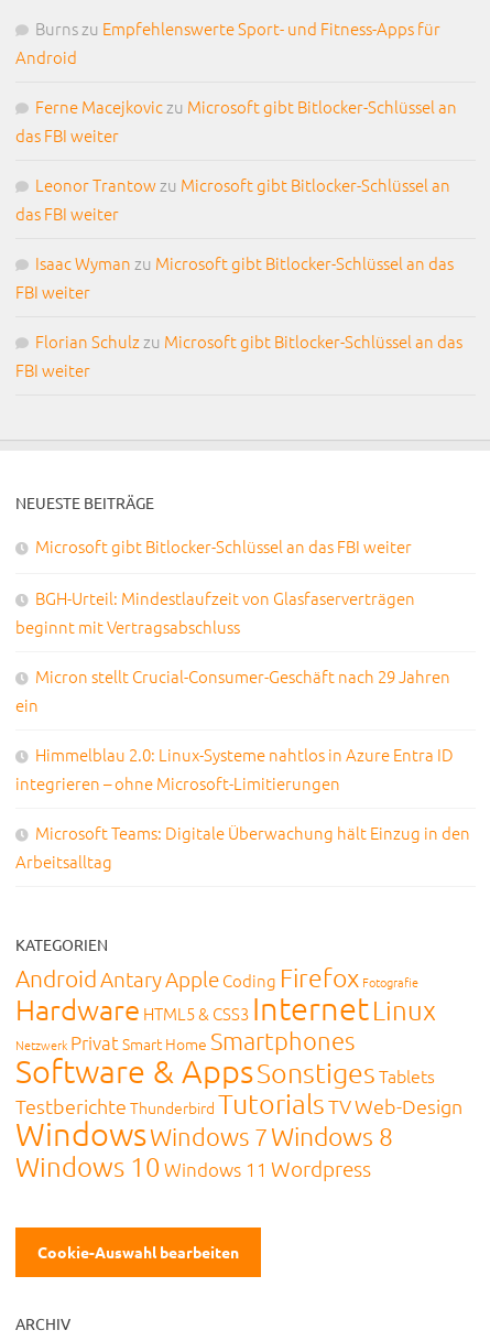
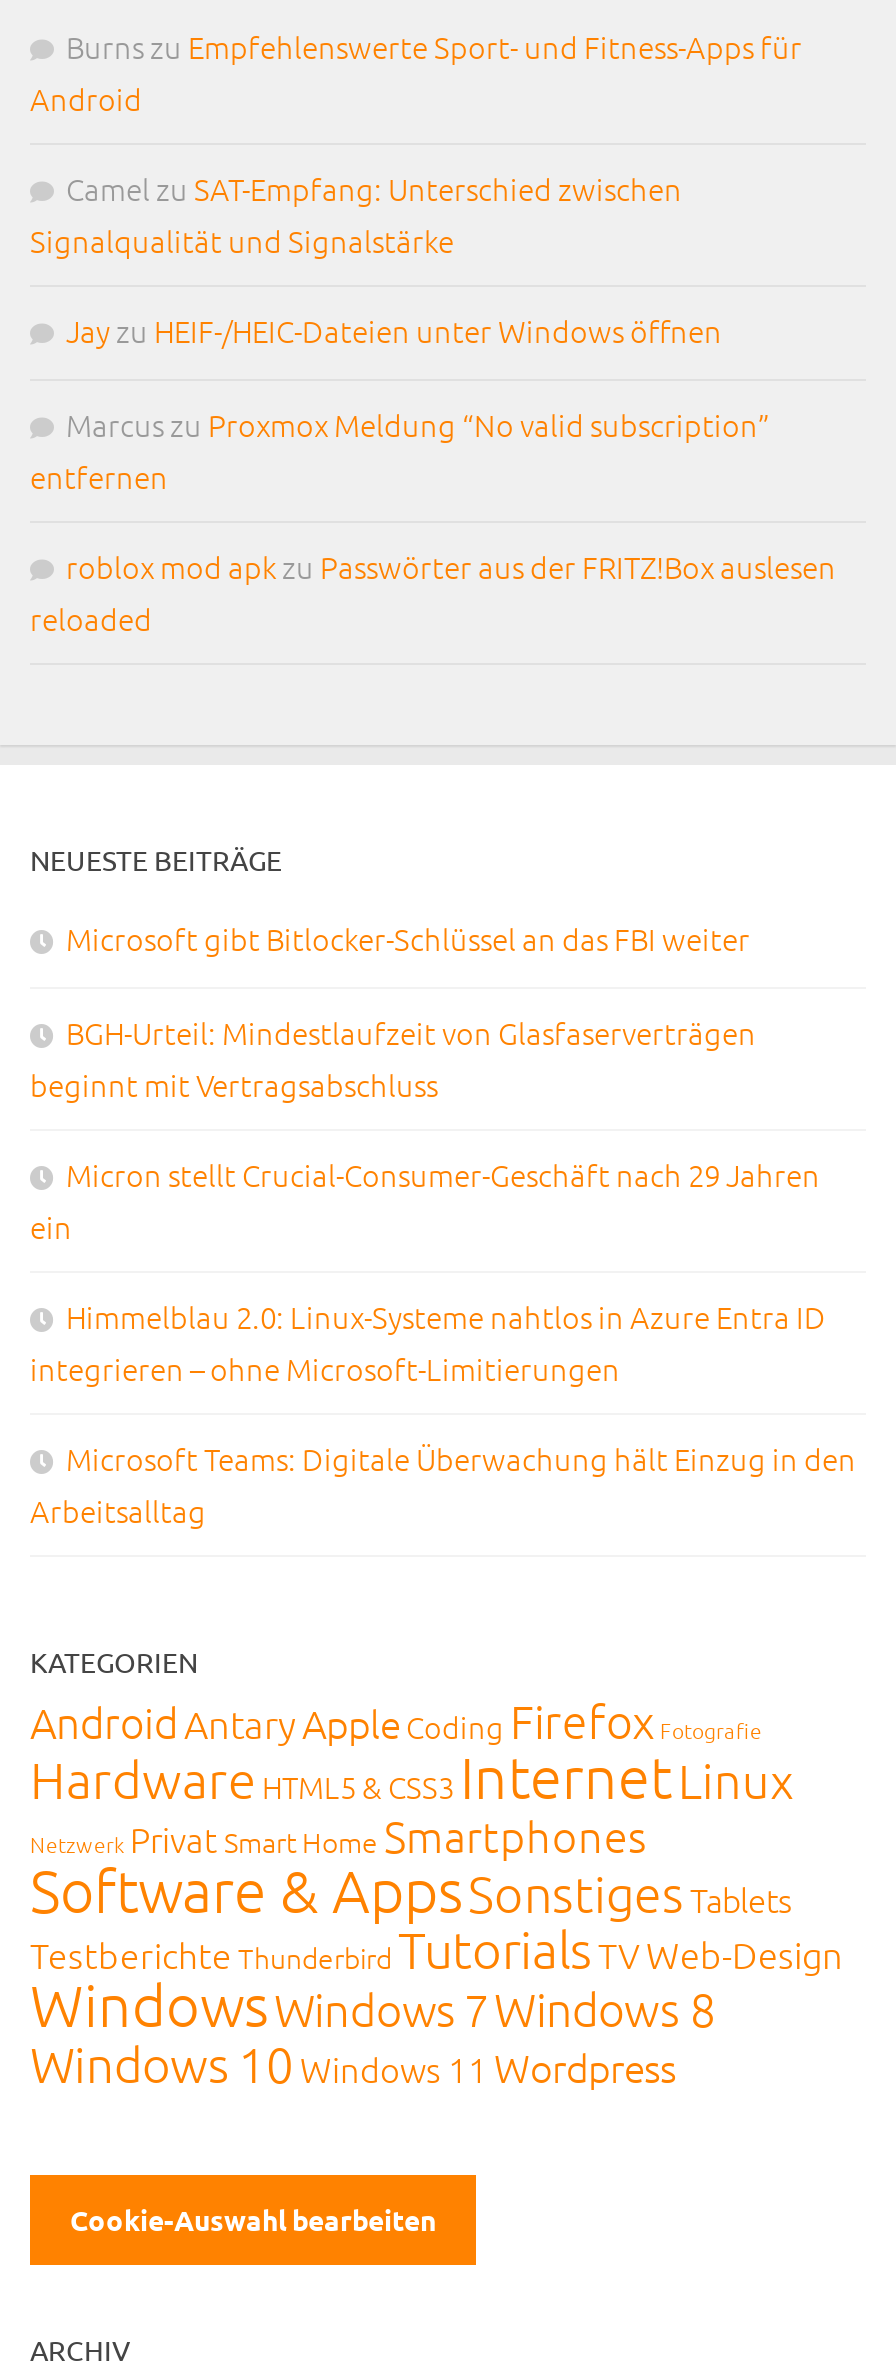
- Ferne Macejkovic zu Microsoft gibt Bitlocker-Schlüssel an
- das FBI weiter
+ Camel zu SAT-Empfang: Unterschied zwischen
+ Signalqualität und Signalstärke

- Leonor Trantow zu Microsoft gibt Bitlocker-Schlüssel an
- das FBI weiter
+ Jayzu HEIF-/HEIC-Dateien unter Windows öffnen

- Isaac Wymanzu Microsoft gibt Bitlocker-Schlüssel an das
- FBI weiter
+ Marcuszu Proxmox Meldung “No valid subscription”
+ entfernen

- Florian Schulz zu Microsoft gibt Bitlocker-Schlüssel an das
- FBI weiter
+ roblox mod apk zu Passwörter aus der FRITZ!Box auslesen
+ reloaded
